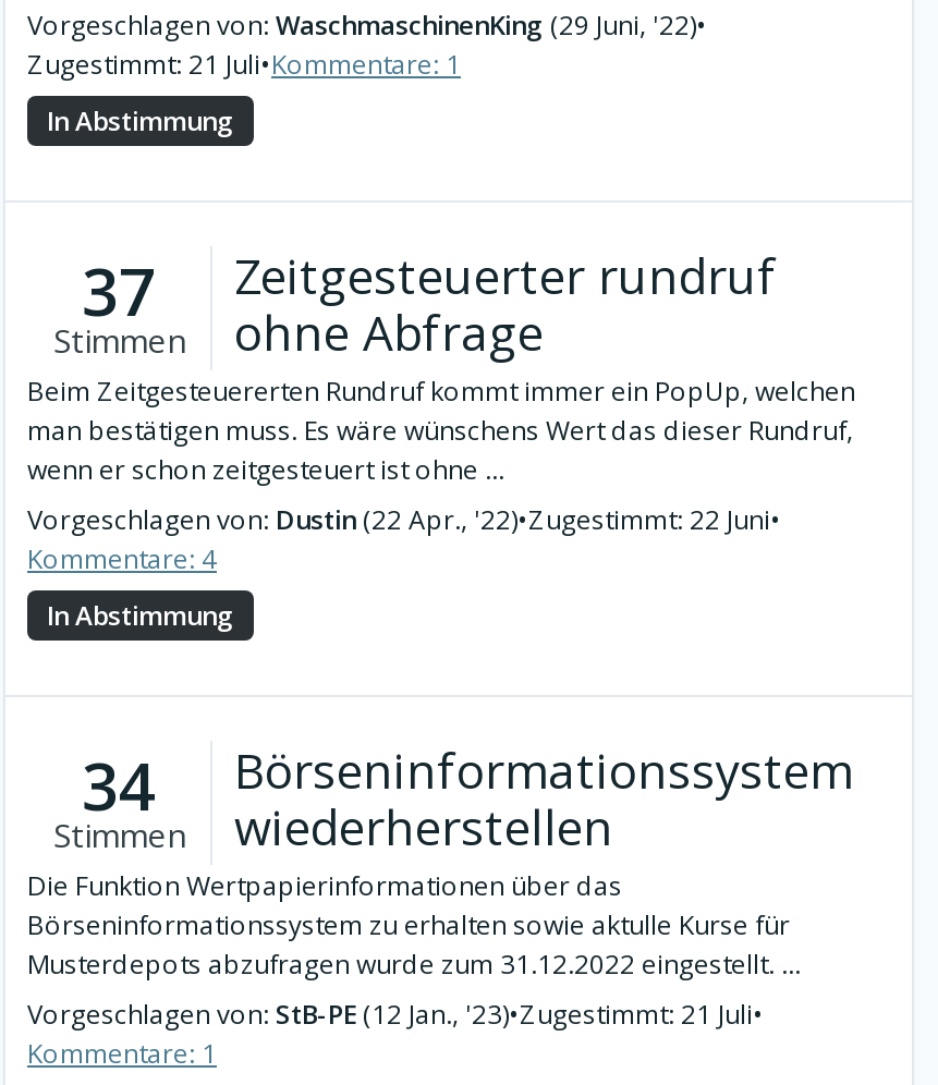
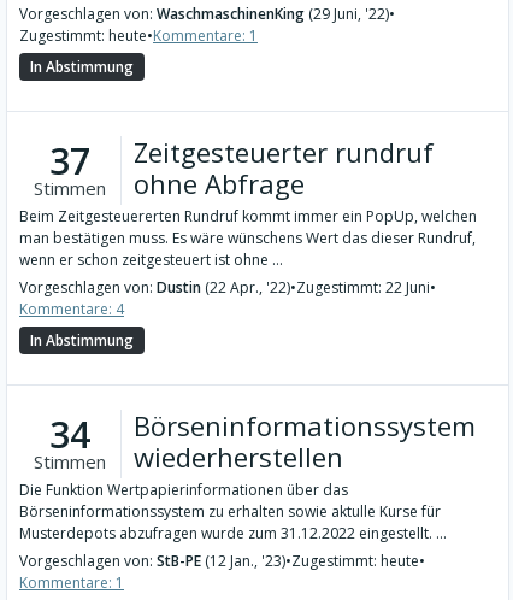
- Zugestimmt: 21 Juli•Kommentare: 1
+ Zugestimmt: heute•Kommentare: 1

- Vorgeschlagen von: StB-PE (12 Jan., '23)•Zugestimmt: 21 Juli•
+ Vorgeschlagen von: StB-PE (12 Jan., '23)•Zugestimmt: heute•
